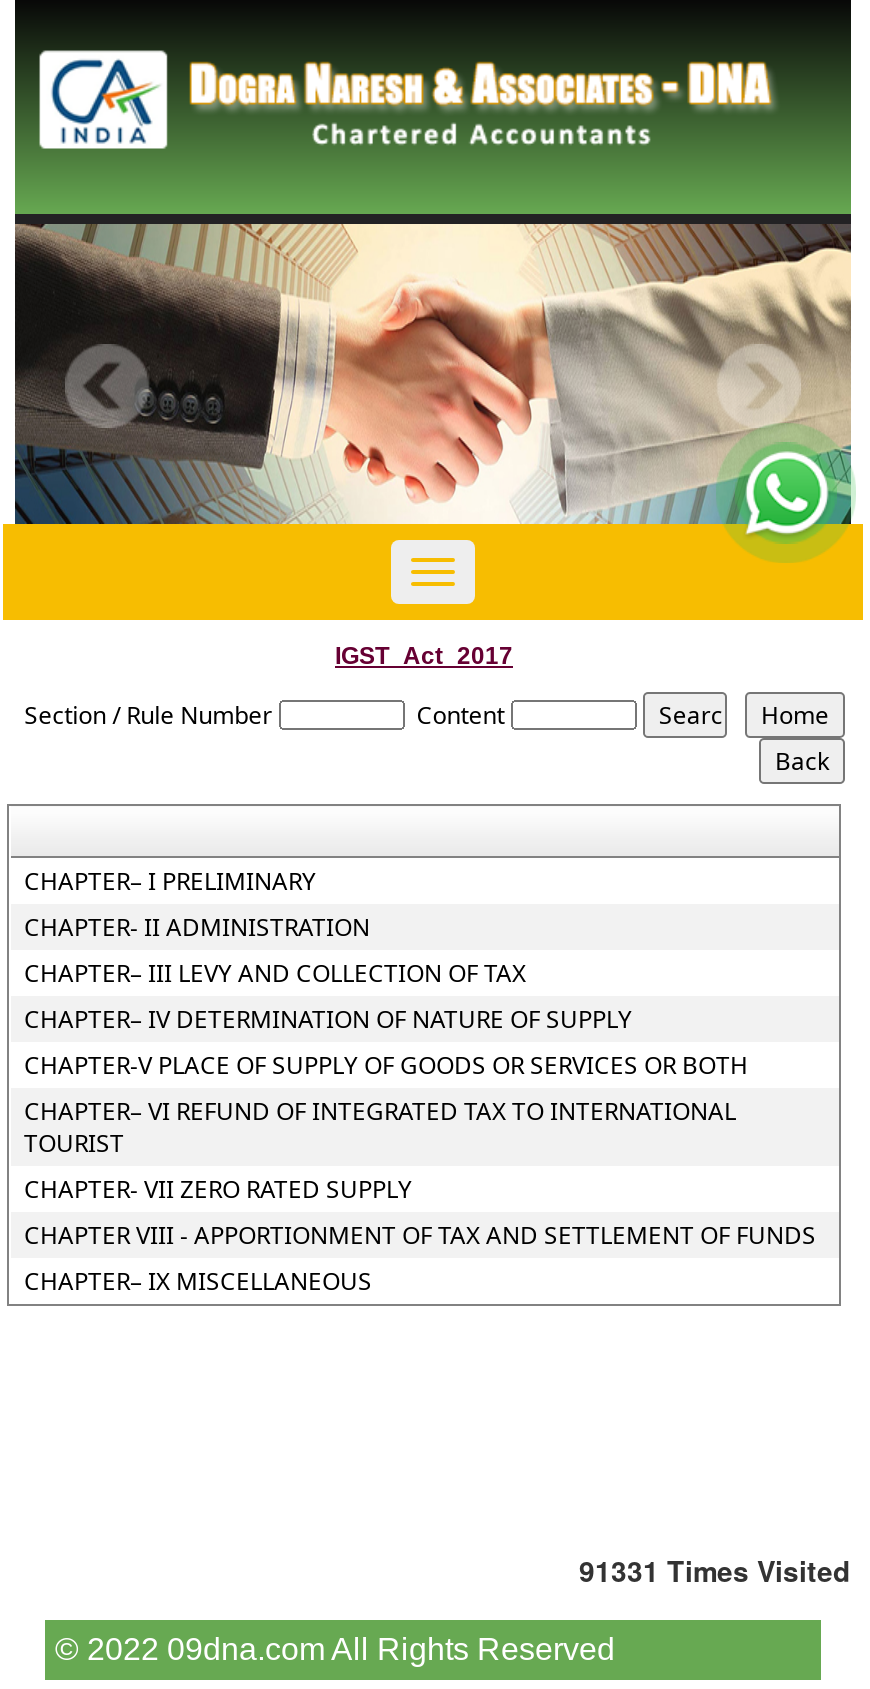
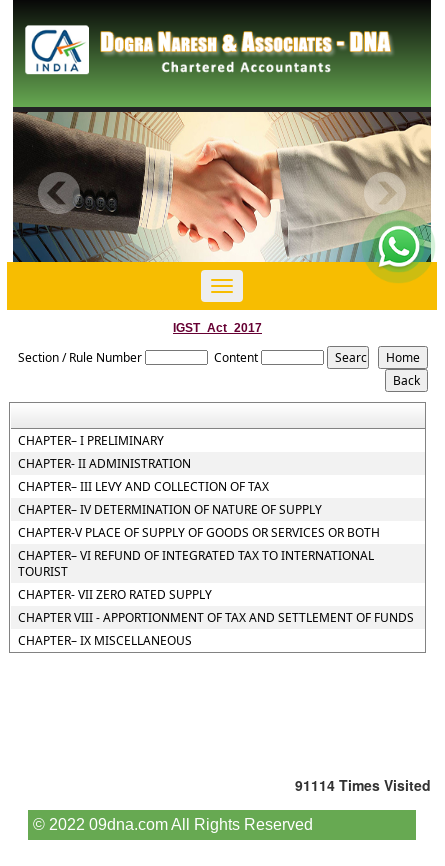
- 91331 Times Visited
+ 91114 Times Visited
